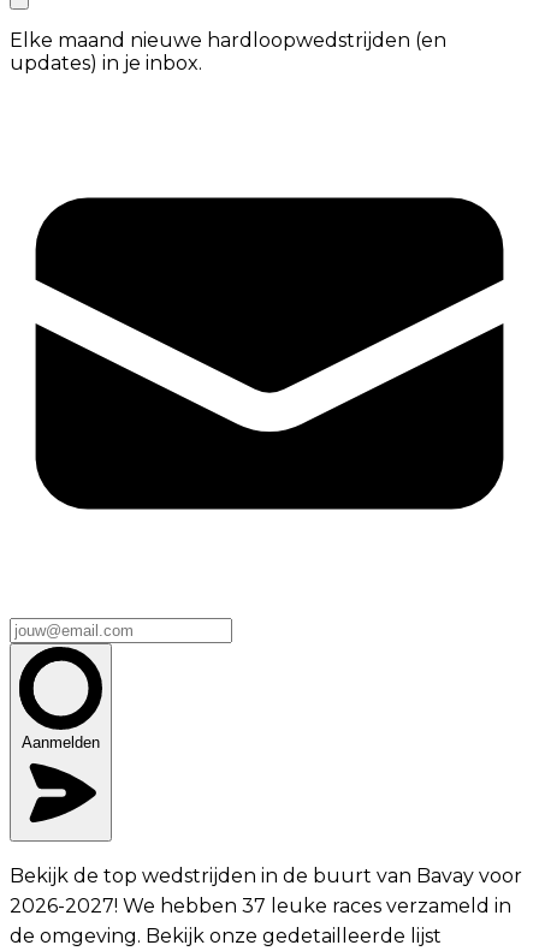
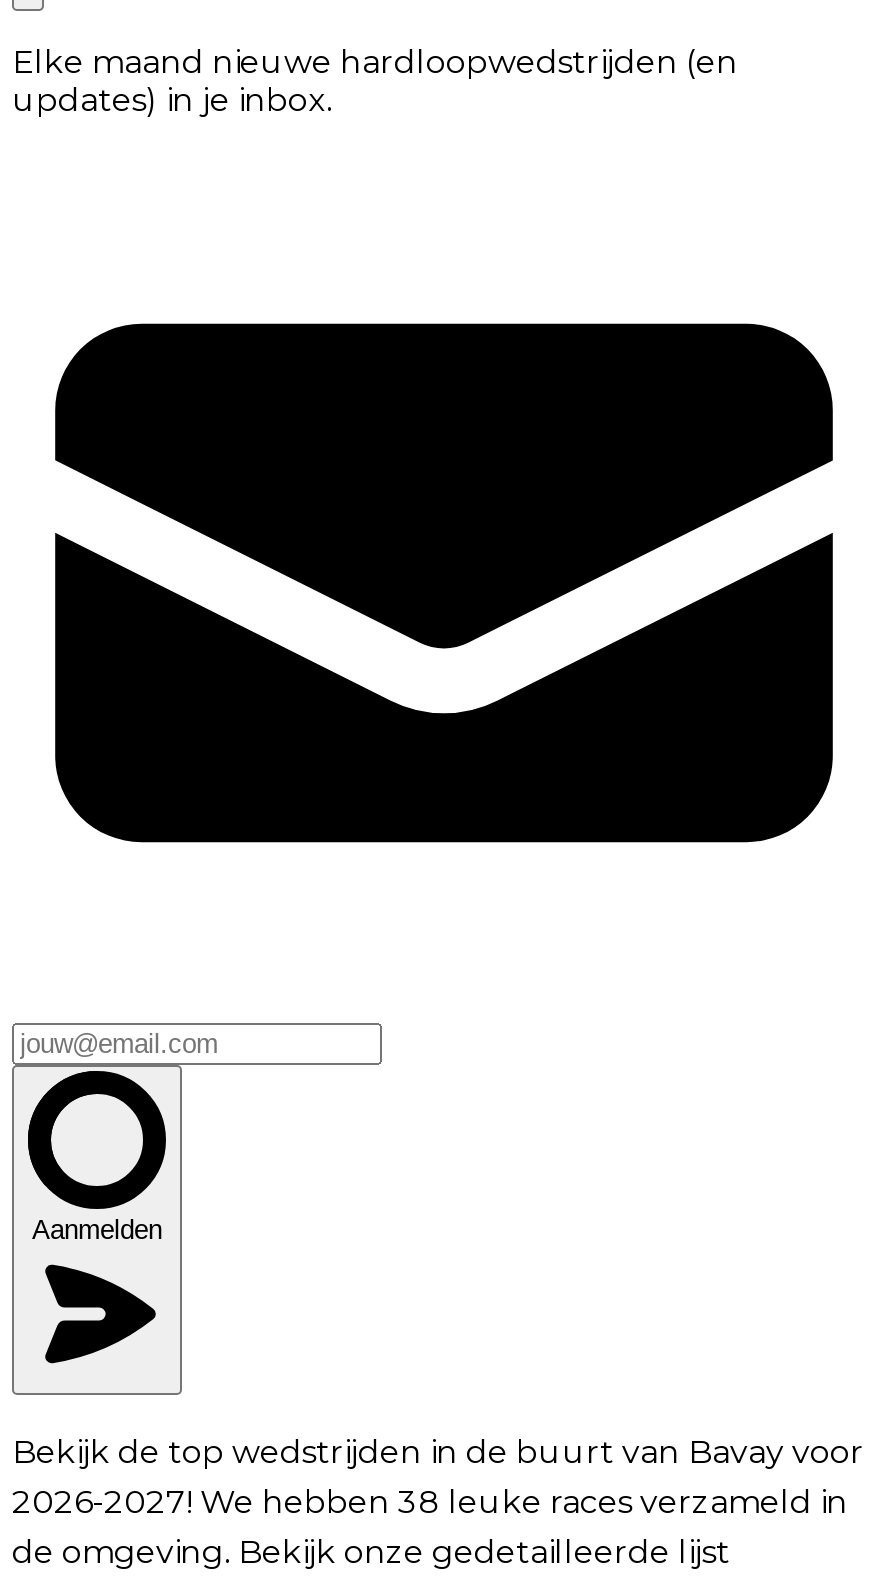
- 2026-2027! We hebben 37 leuke races verzameld in
+ 2026-2027! We hebben 38 leuke races verzameld in
